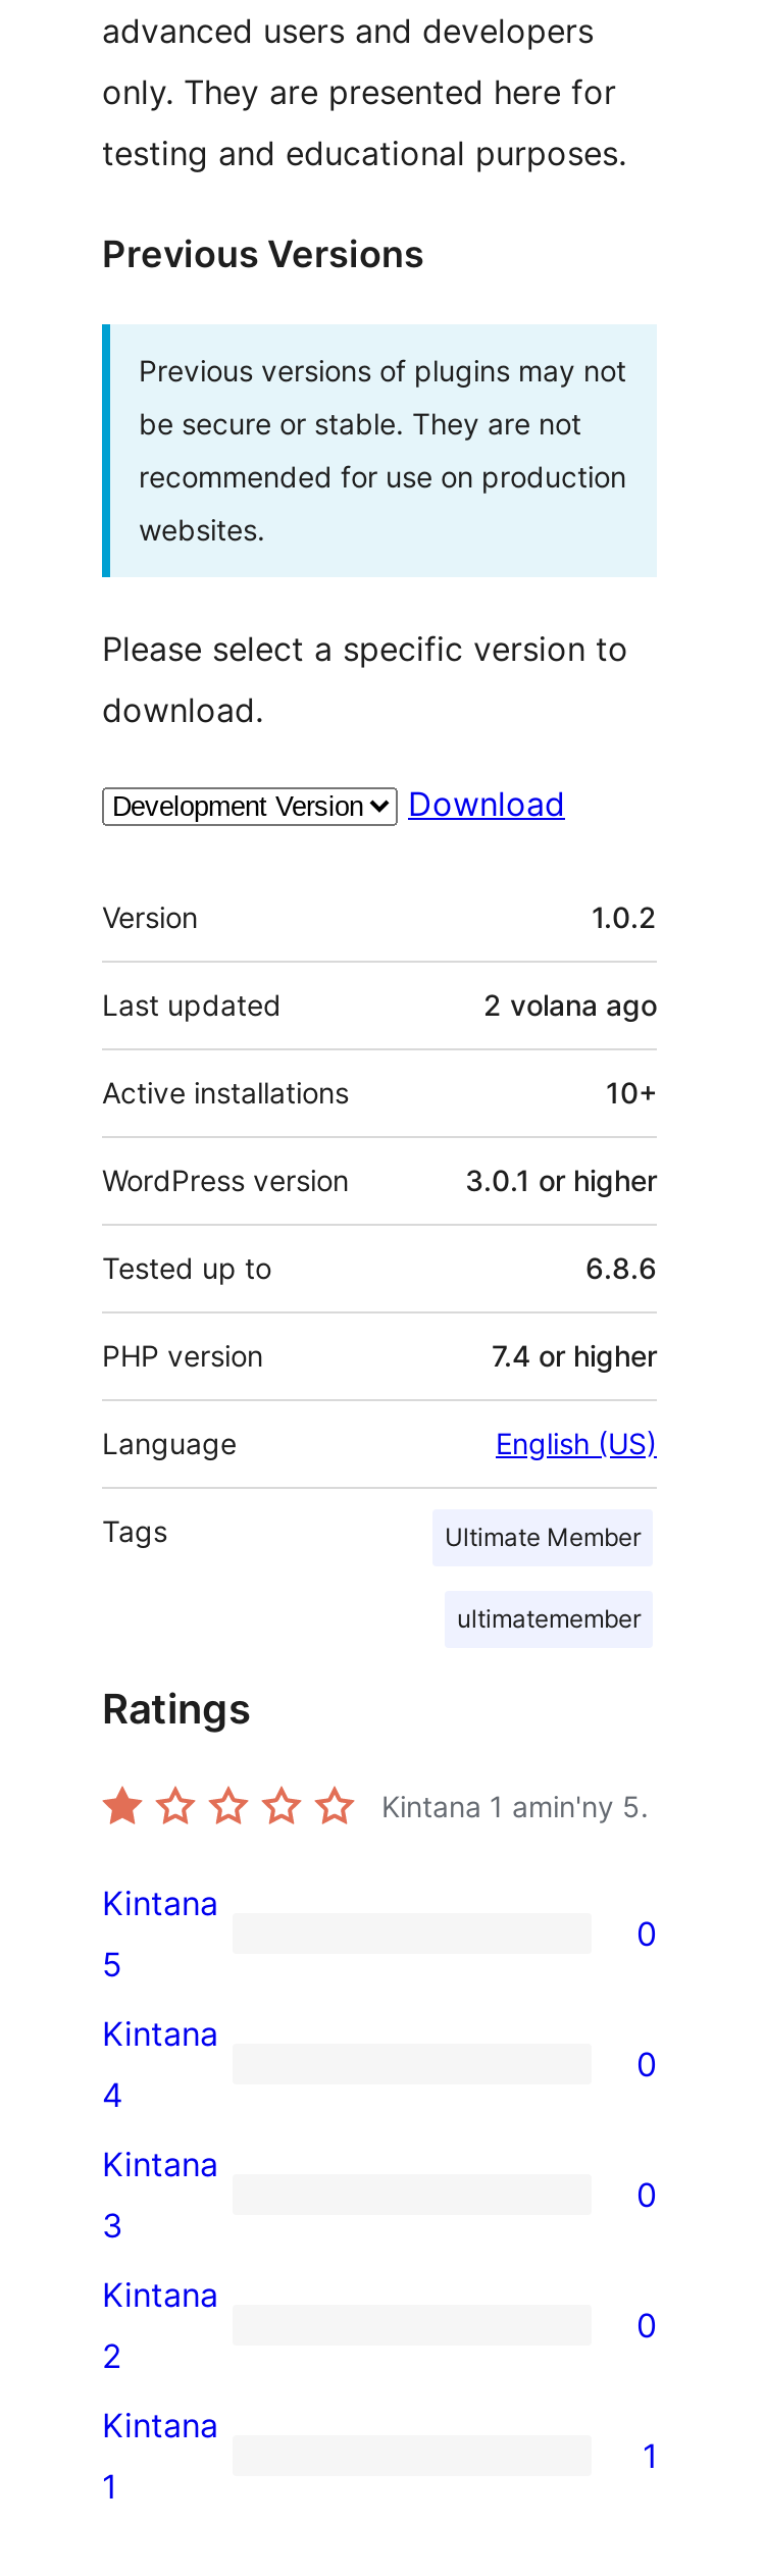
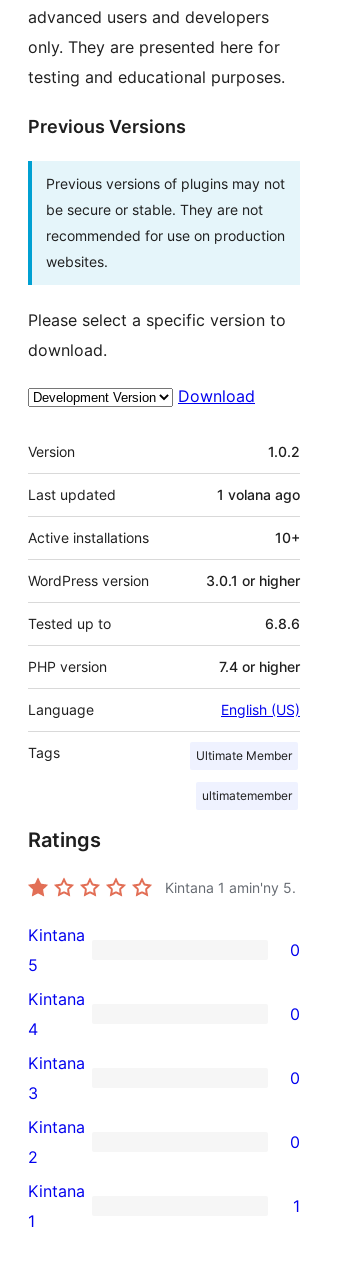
- 2 volana ago
+ 1 volana ago
